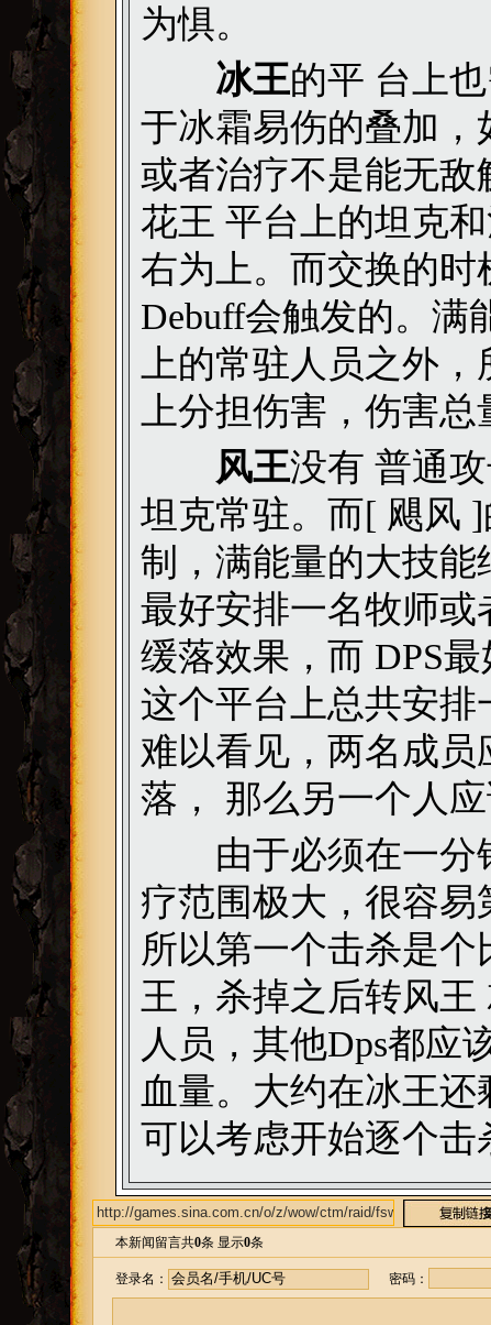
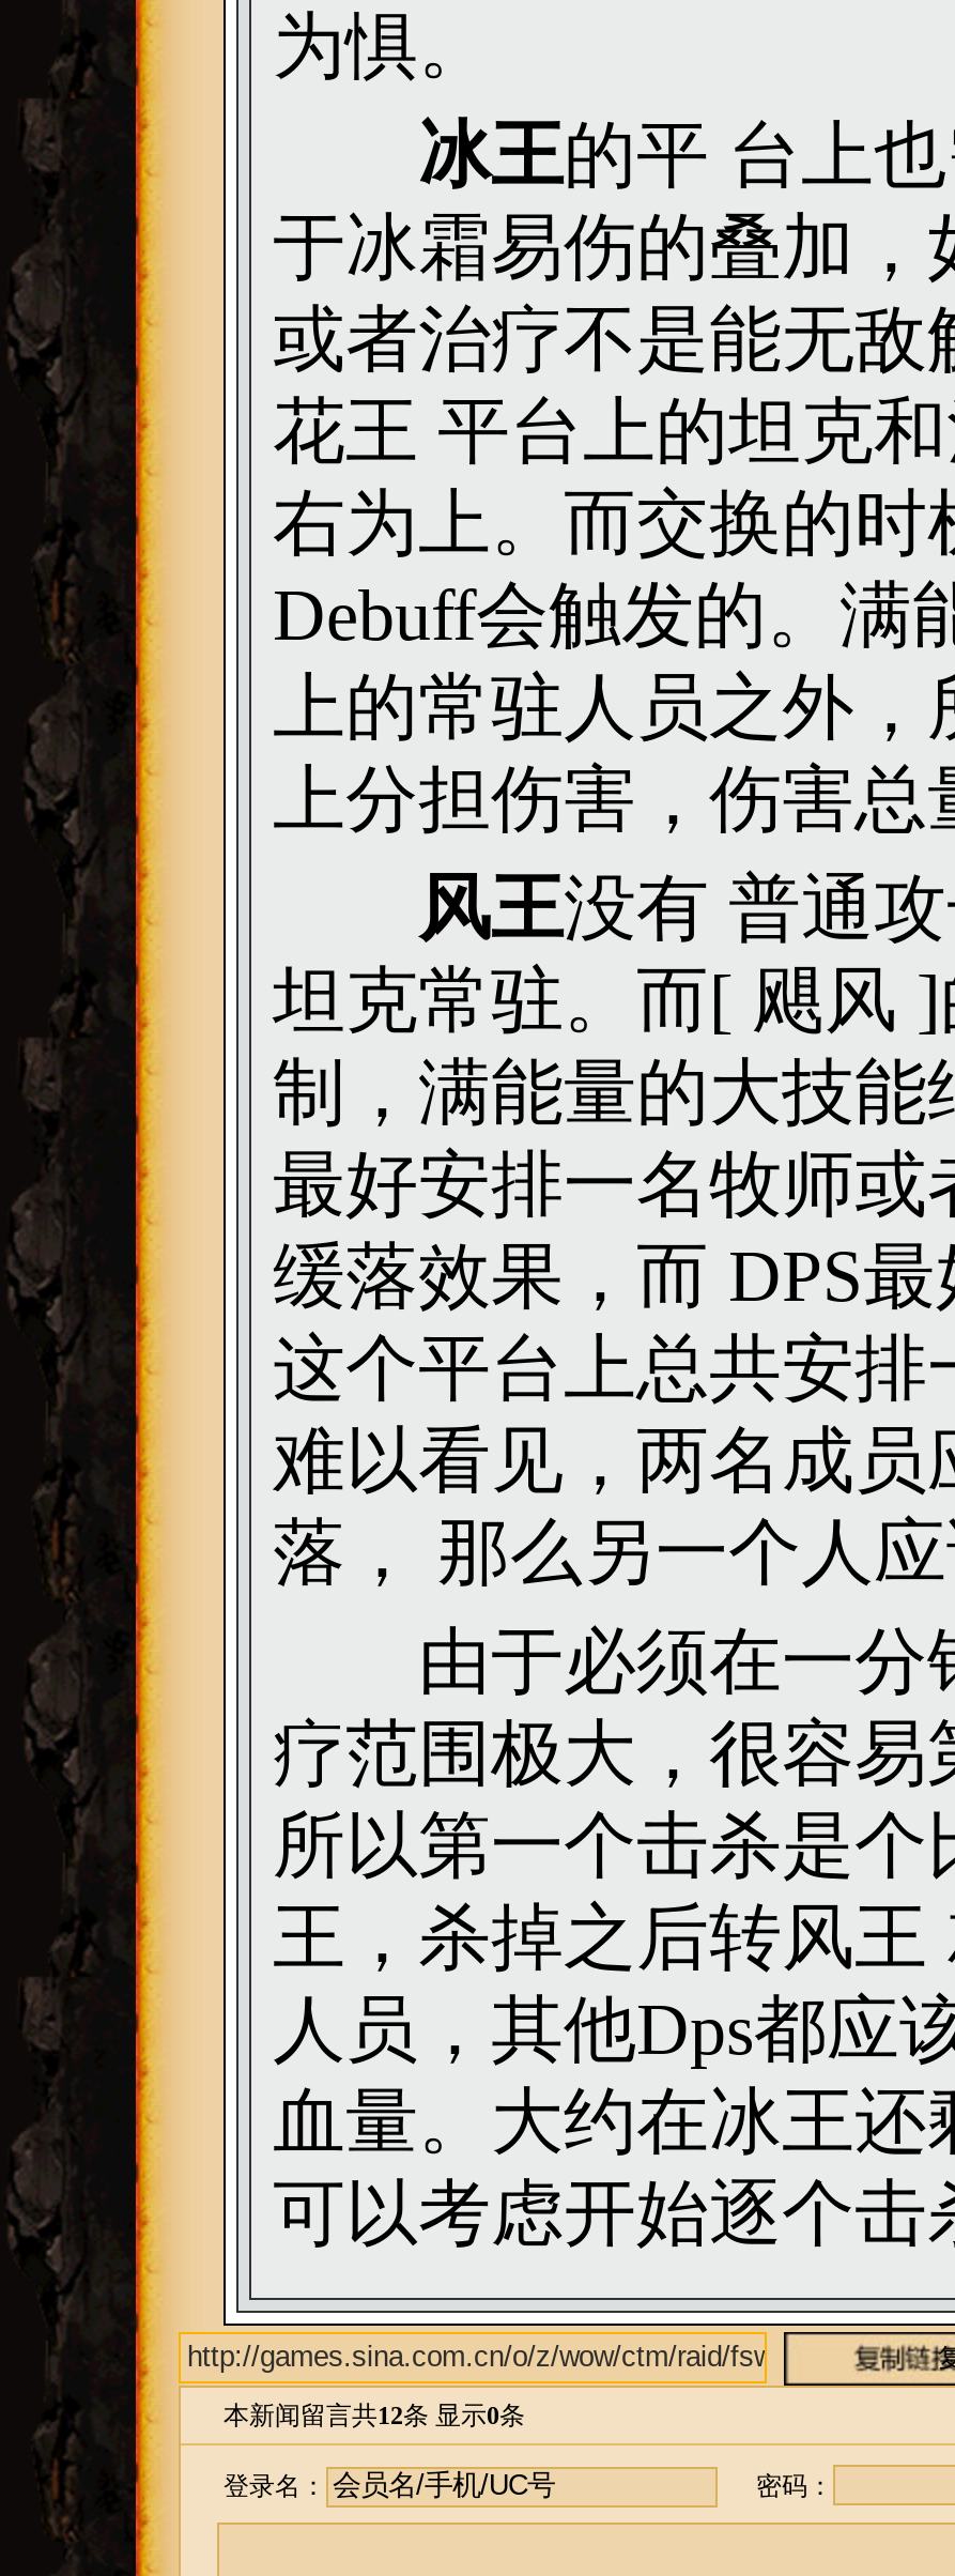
- 本新闻留言共0条 显示0条
+ 本新闻留言共12条 显示0条
